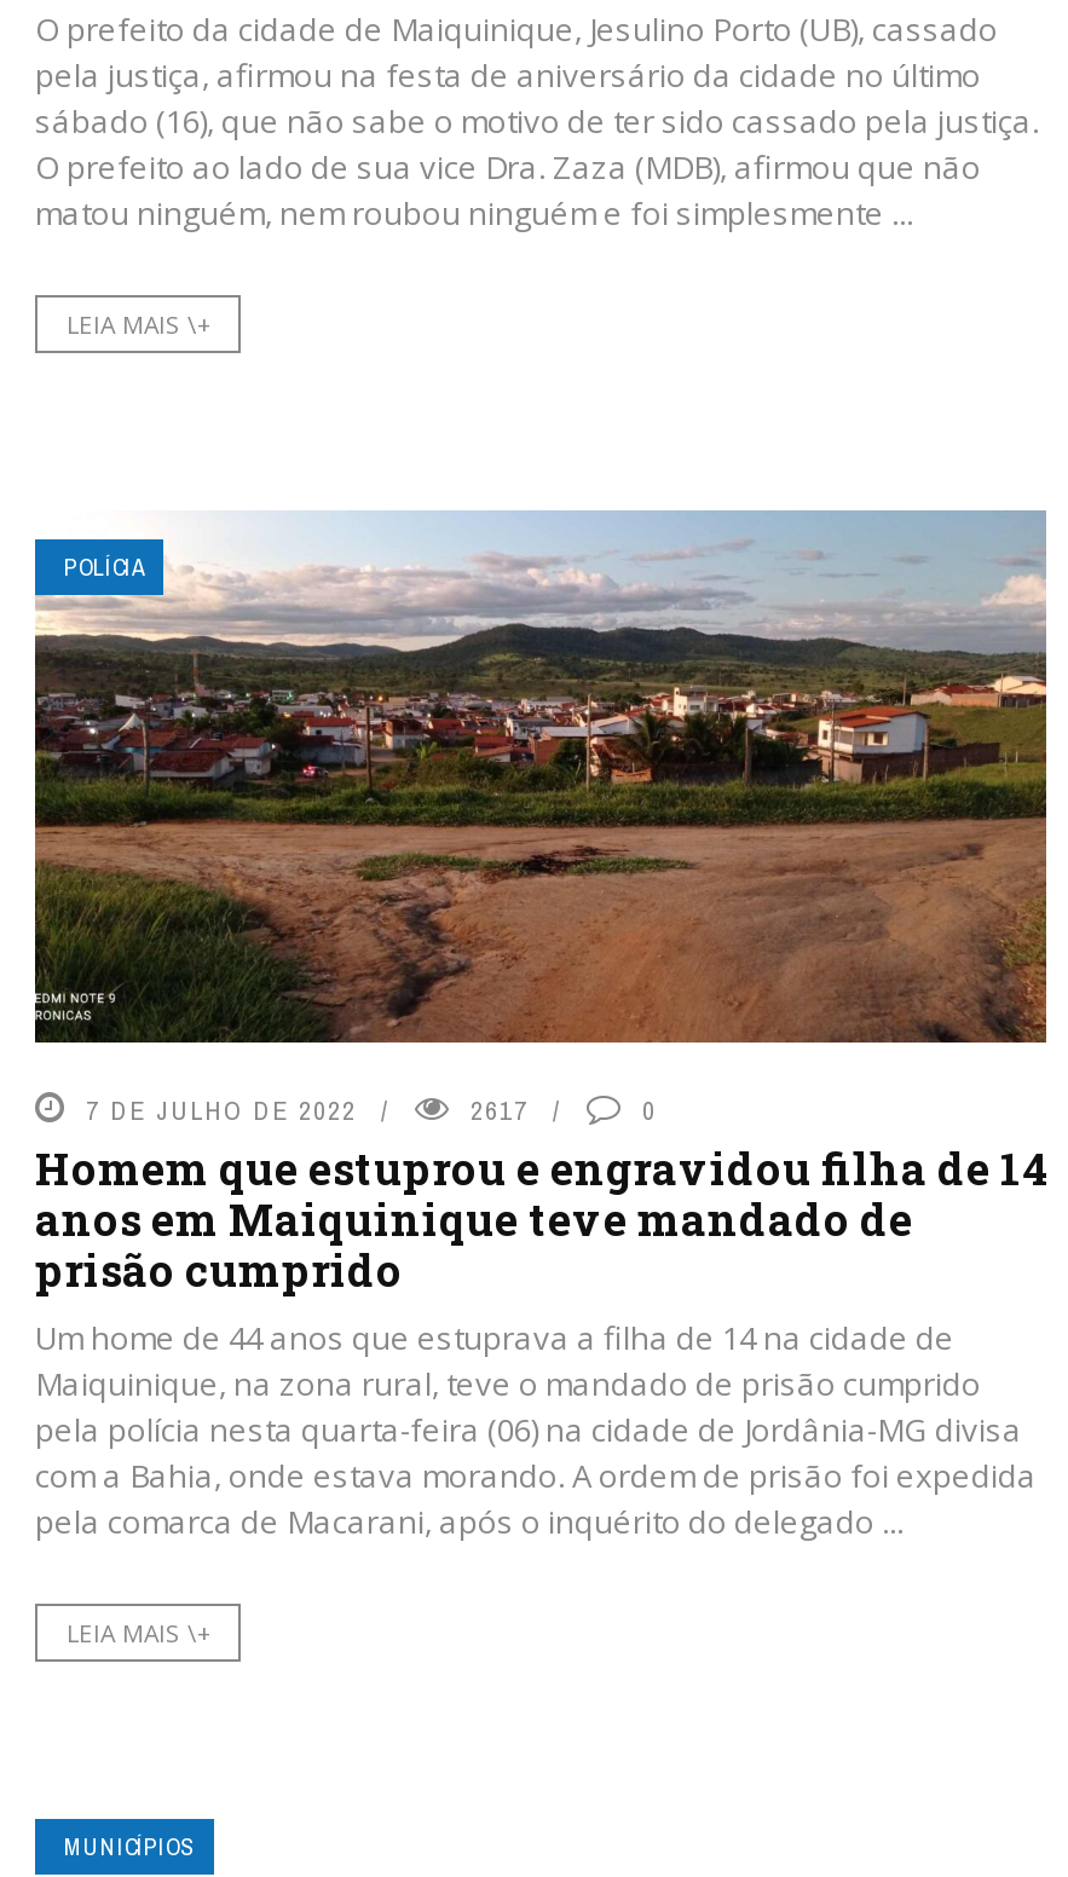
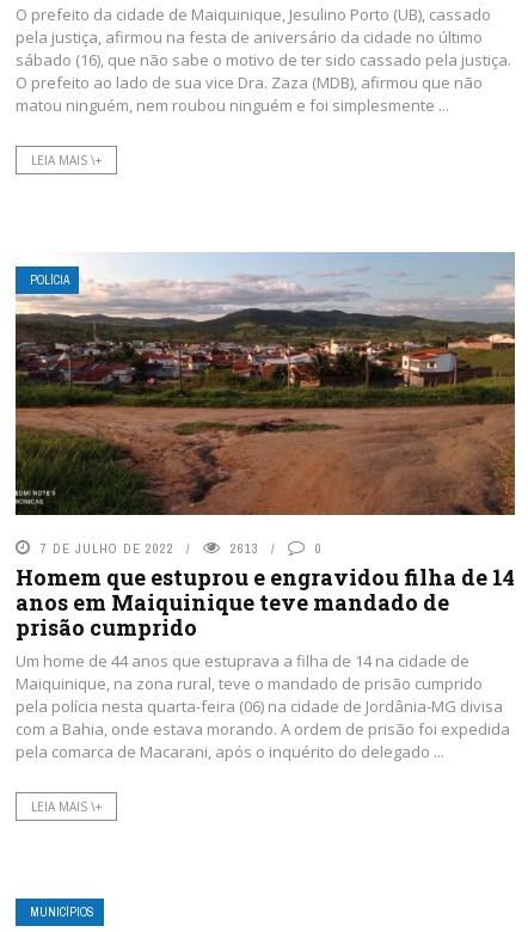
- 2617
+ 2613
